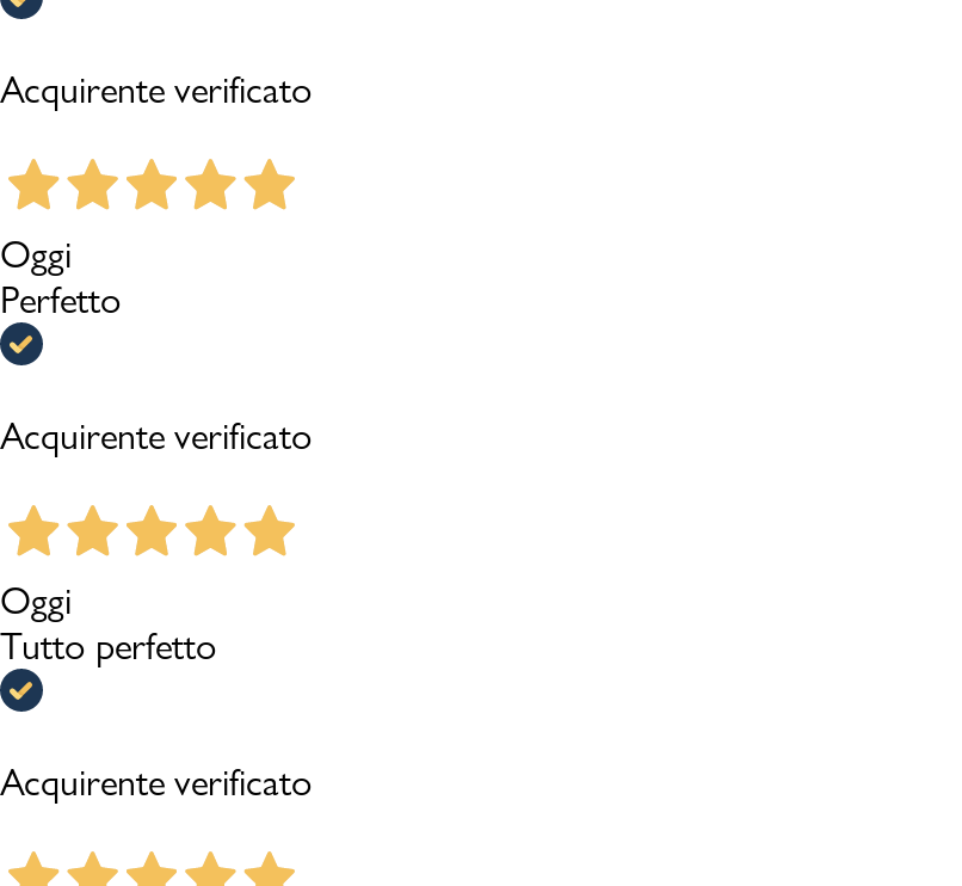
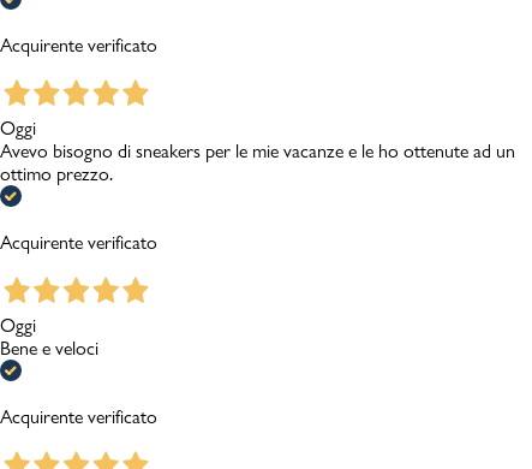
- Perfetto
+ Avevo bisogno di sneakers per le mie vacanze e le ho ottenute ad un
+ ottimo prezzo.

- Tutto perfetto
+ Bene e veloci
